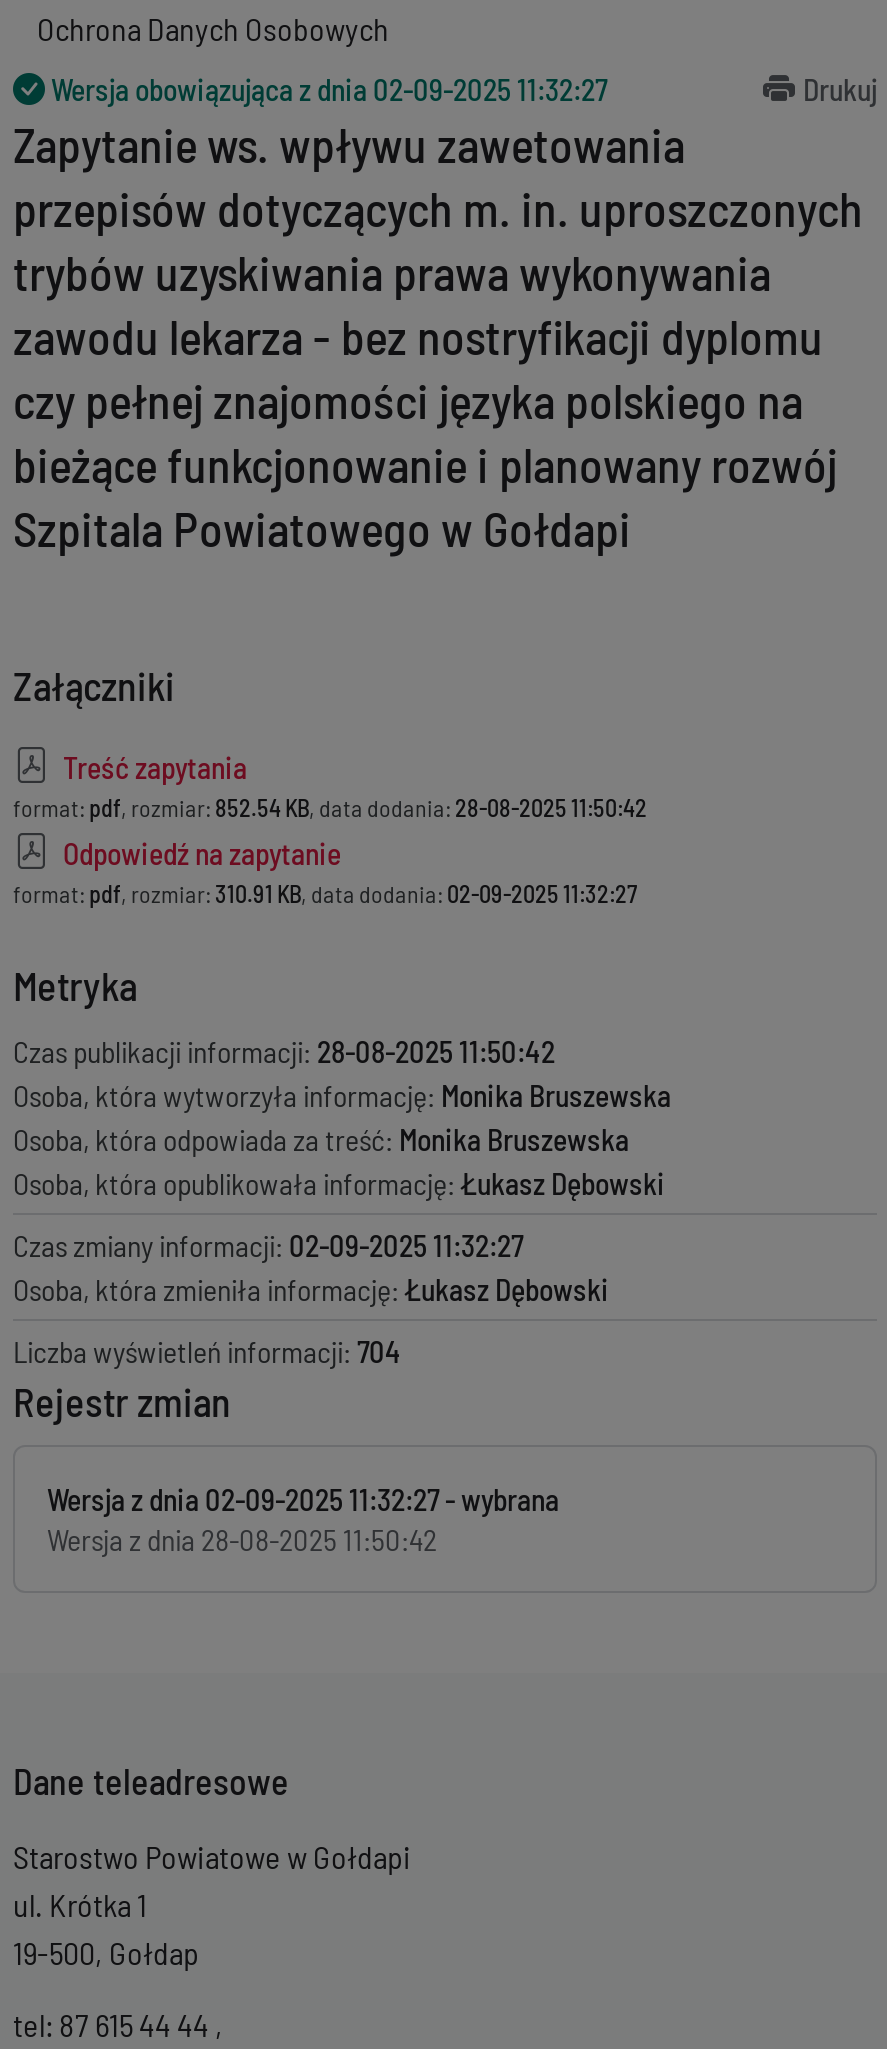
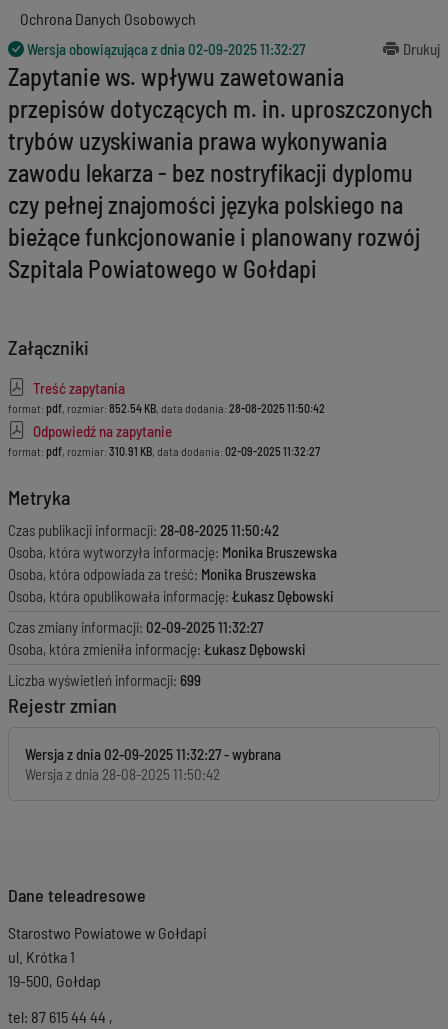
- Liczba wyświetleń informacji: 704
+ Liczba wyświetleń informacji: 699
